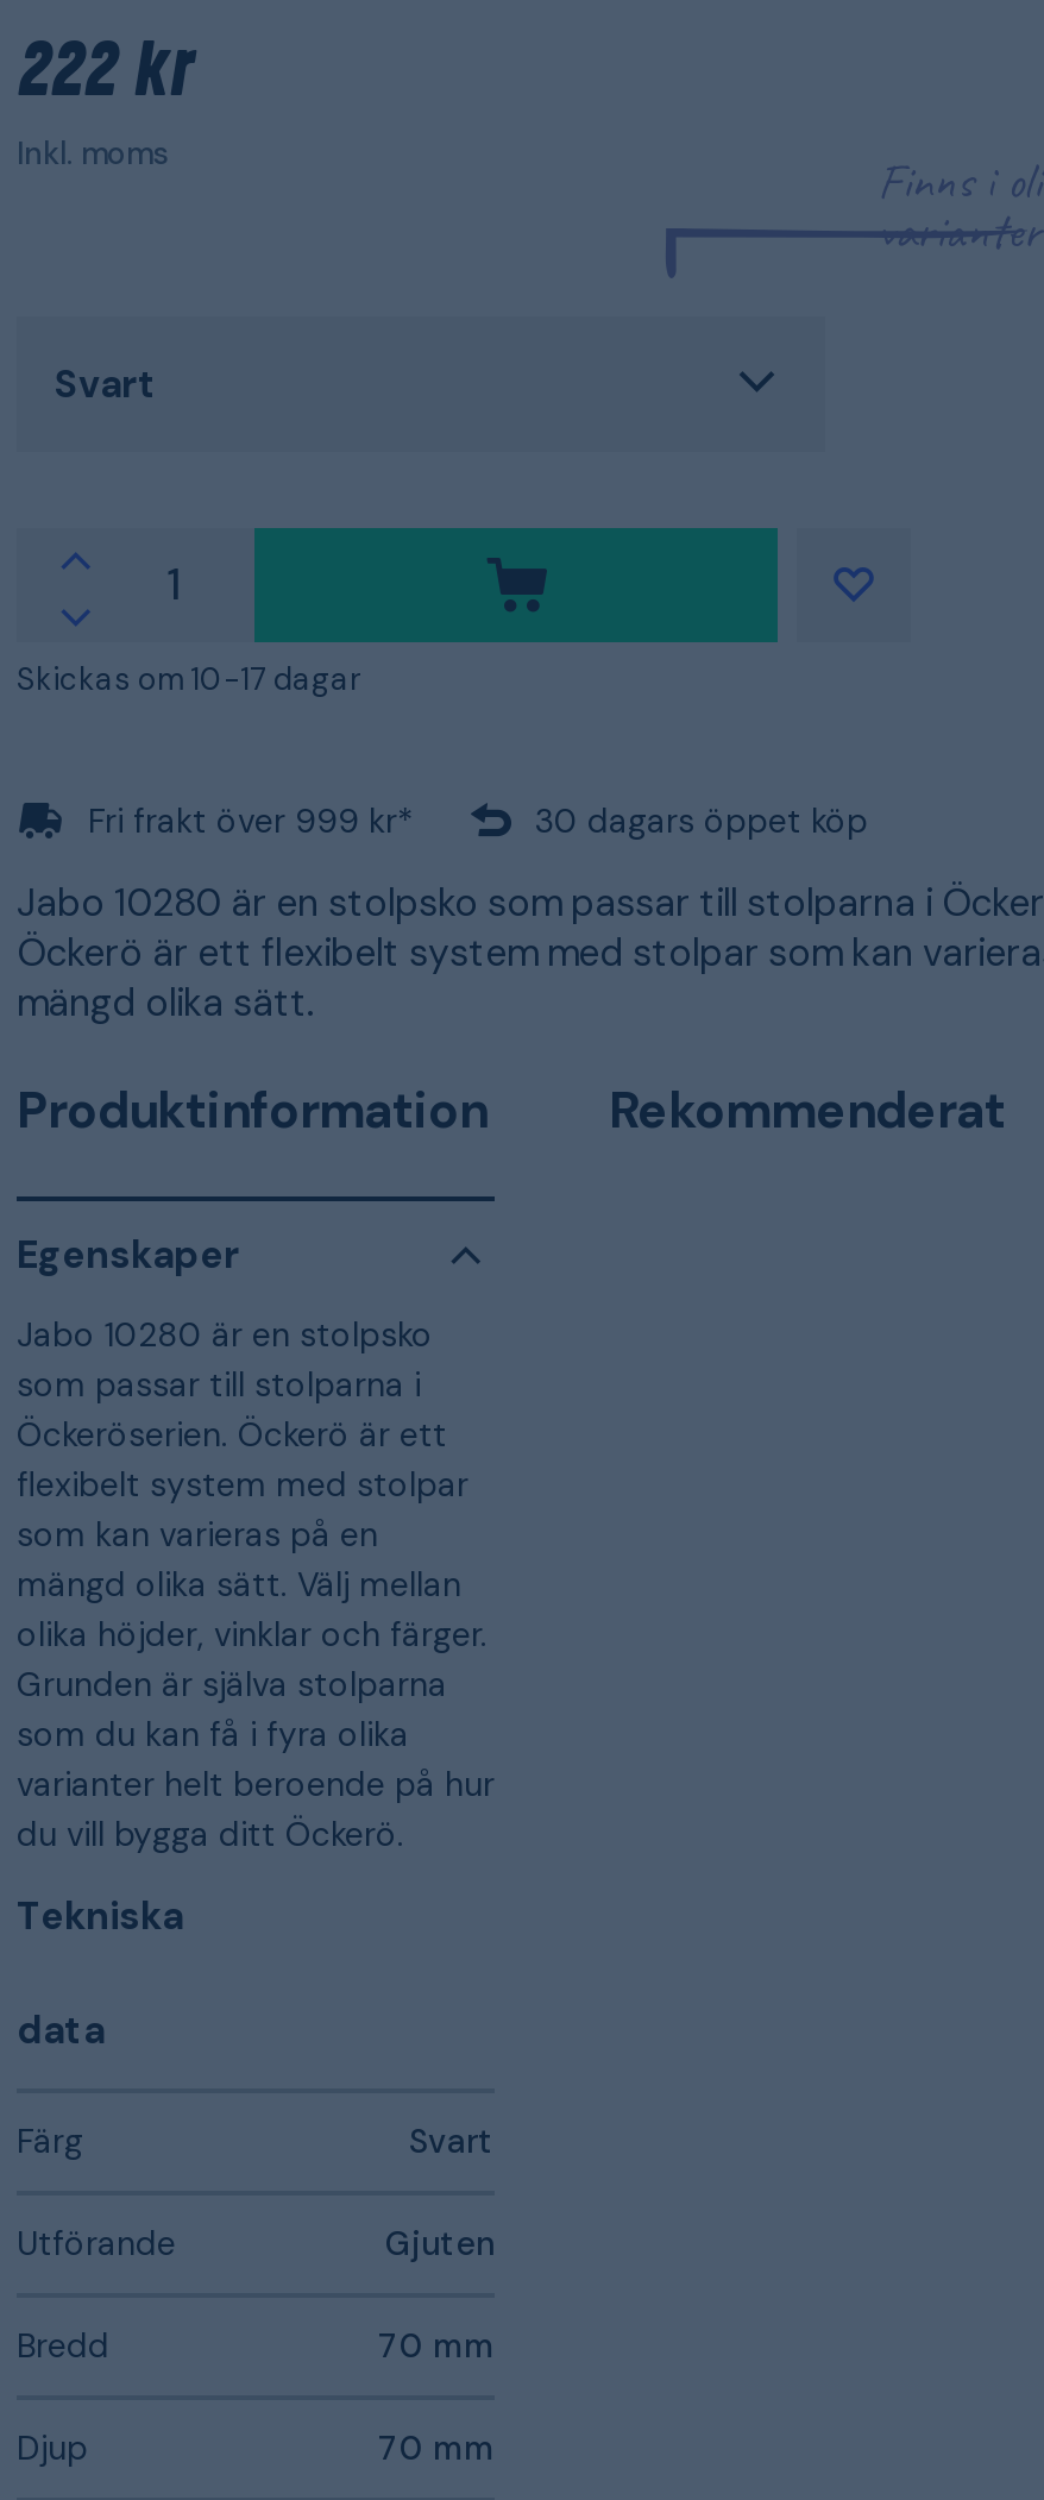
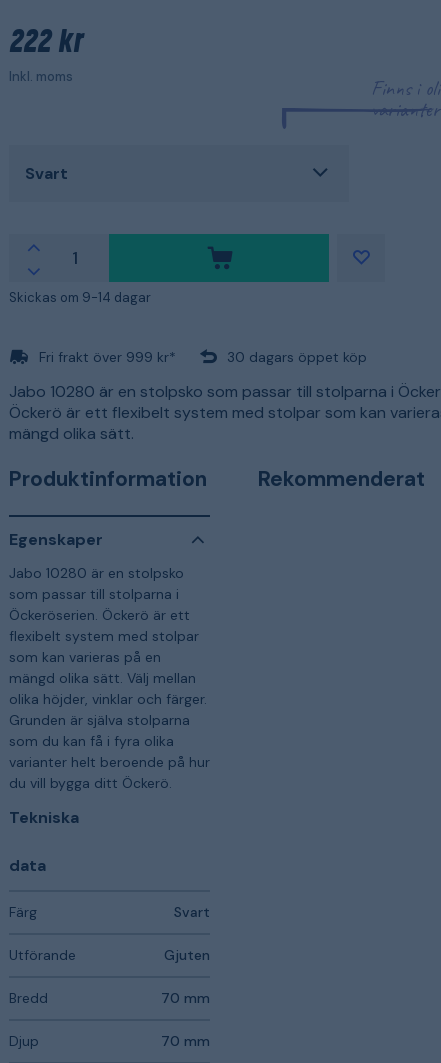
- Skickas om 10-17 dagar
+ Skickas om 9-14 dagar
